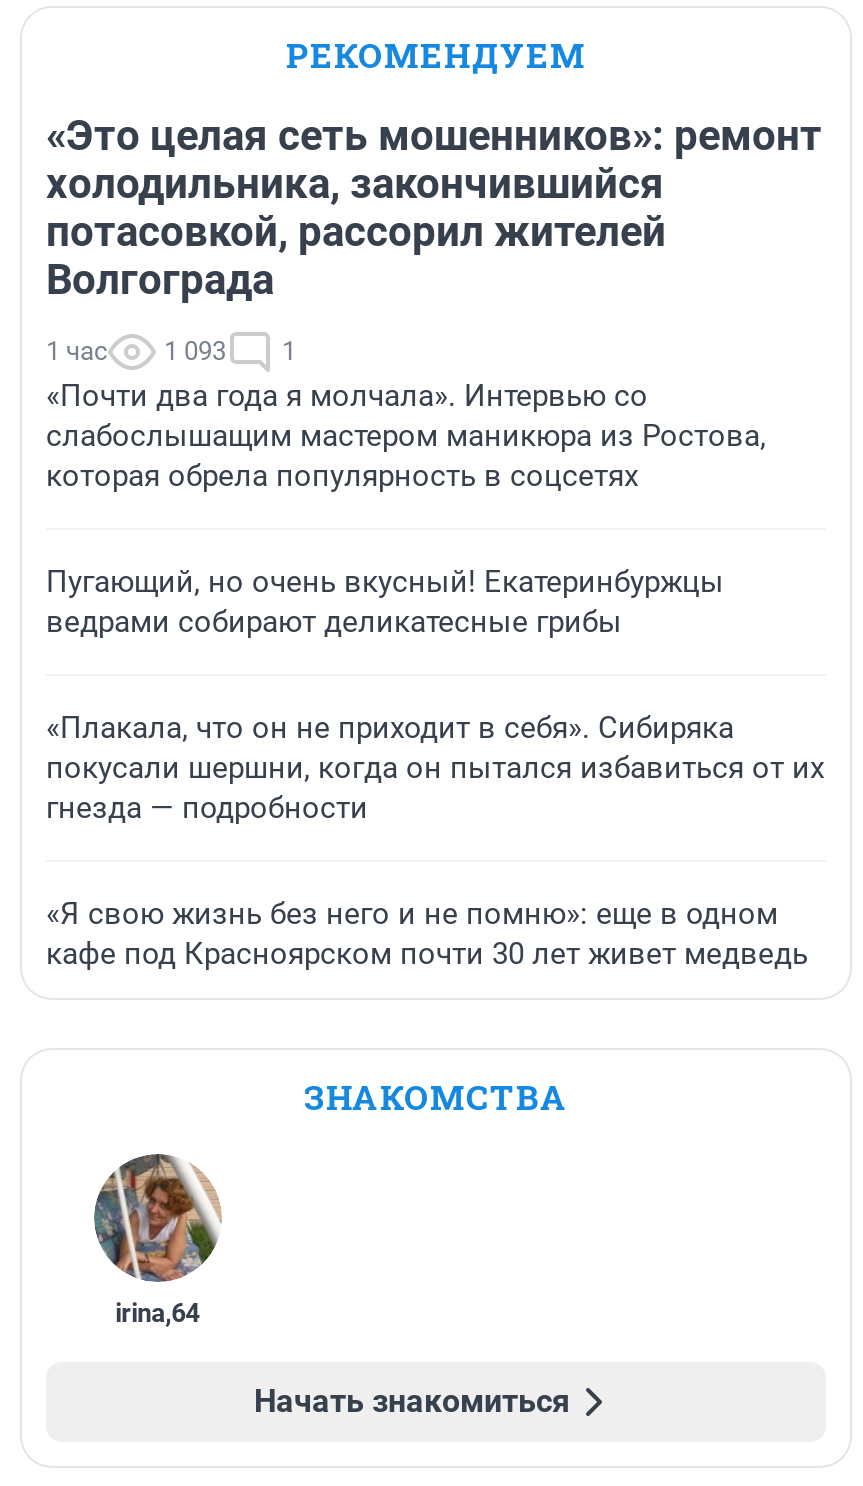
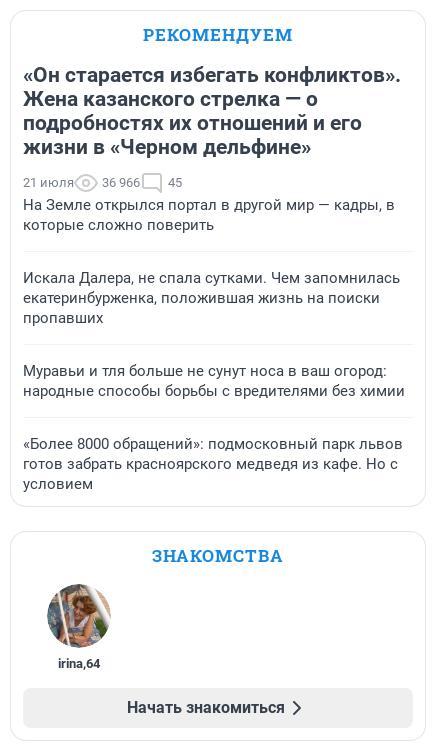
- «Это целая сеть мошенников»: ремонт
- холодильника, закончившийся
- потасовкой, рассорил жителей
- Волгограда
+ «Он старается избегать конфликтов».
+ Жена казанского стрелка — о
+ подробностях их отношений и его
+ жизни в «Черном дельфине»

- 1 час
- 1 093
- 1
- «Почти два года я молчала». Интервью со
- слабослышащим мастером маникюра из Ростова,
- которая обрела популярность в соцсетях
+ 21 июля
+ 36 966
+ 45
+ На Земле открылся портал в другой мир — кадры, в
+ которые сложно поверить

- Пугающий, но очень вкусный! Екатеринбуржцы
- ведрами собирают деликатесные грибы
+ Искала Далера, не спала сутками. Чем запомнилась
+ екатеринбурженка, положившая жизнь на поиски
+ пропавших

- «Плакала, что он не приходит в себя». Сибиряка
- покусали шершни, когда он пытался избавиться от их
- гнезда — подробности
+ Муравьи и тля больше не сунут носа в ваш огород:
+ народные способы борьбы с вредителями без химии

- «Я свою жизнь без него и не помню»: еще в одном
- кафе под Красноярском почти 30 лет живет медведь
+ «Более 8000 обращений»: подмосковный парк львов
+ готов забрать красноярского медведя из кафе. Но с
+ условием
